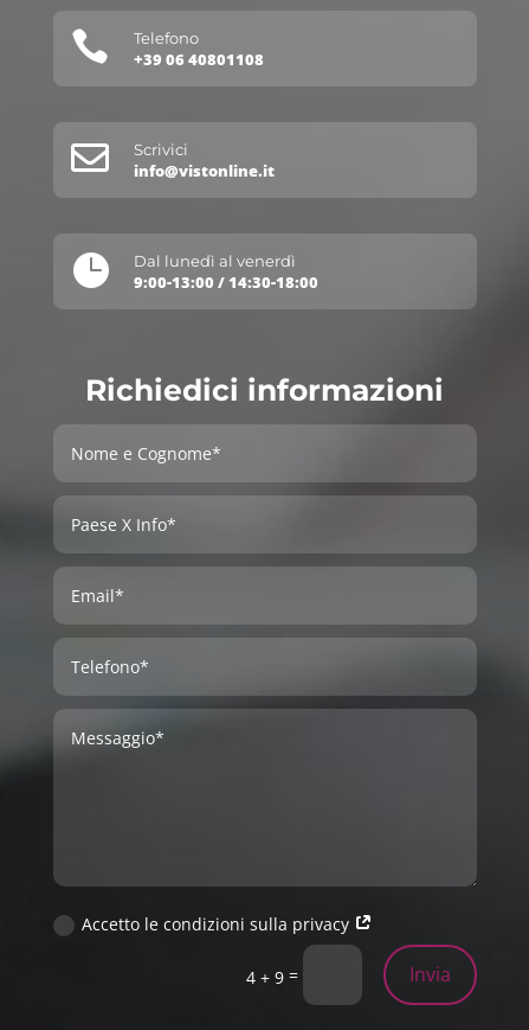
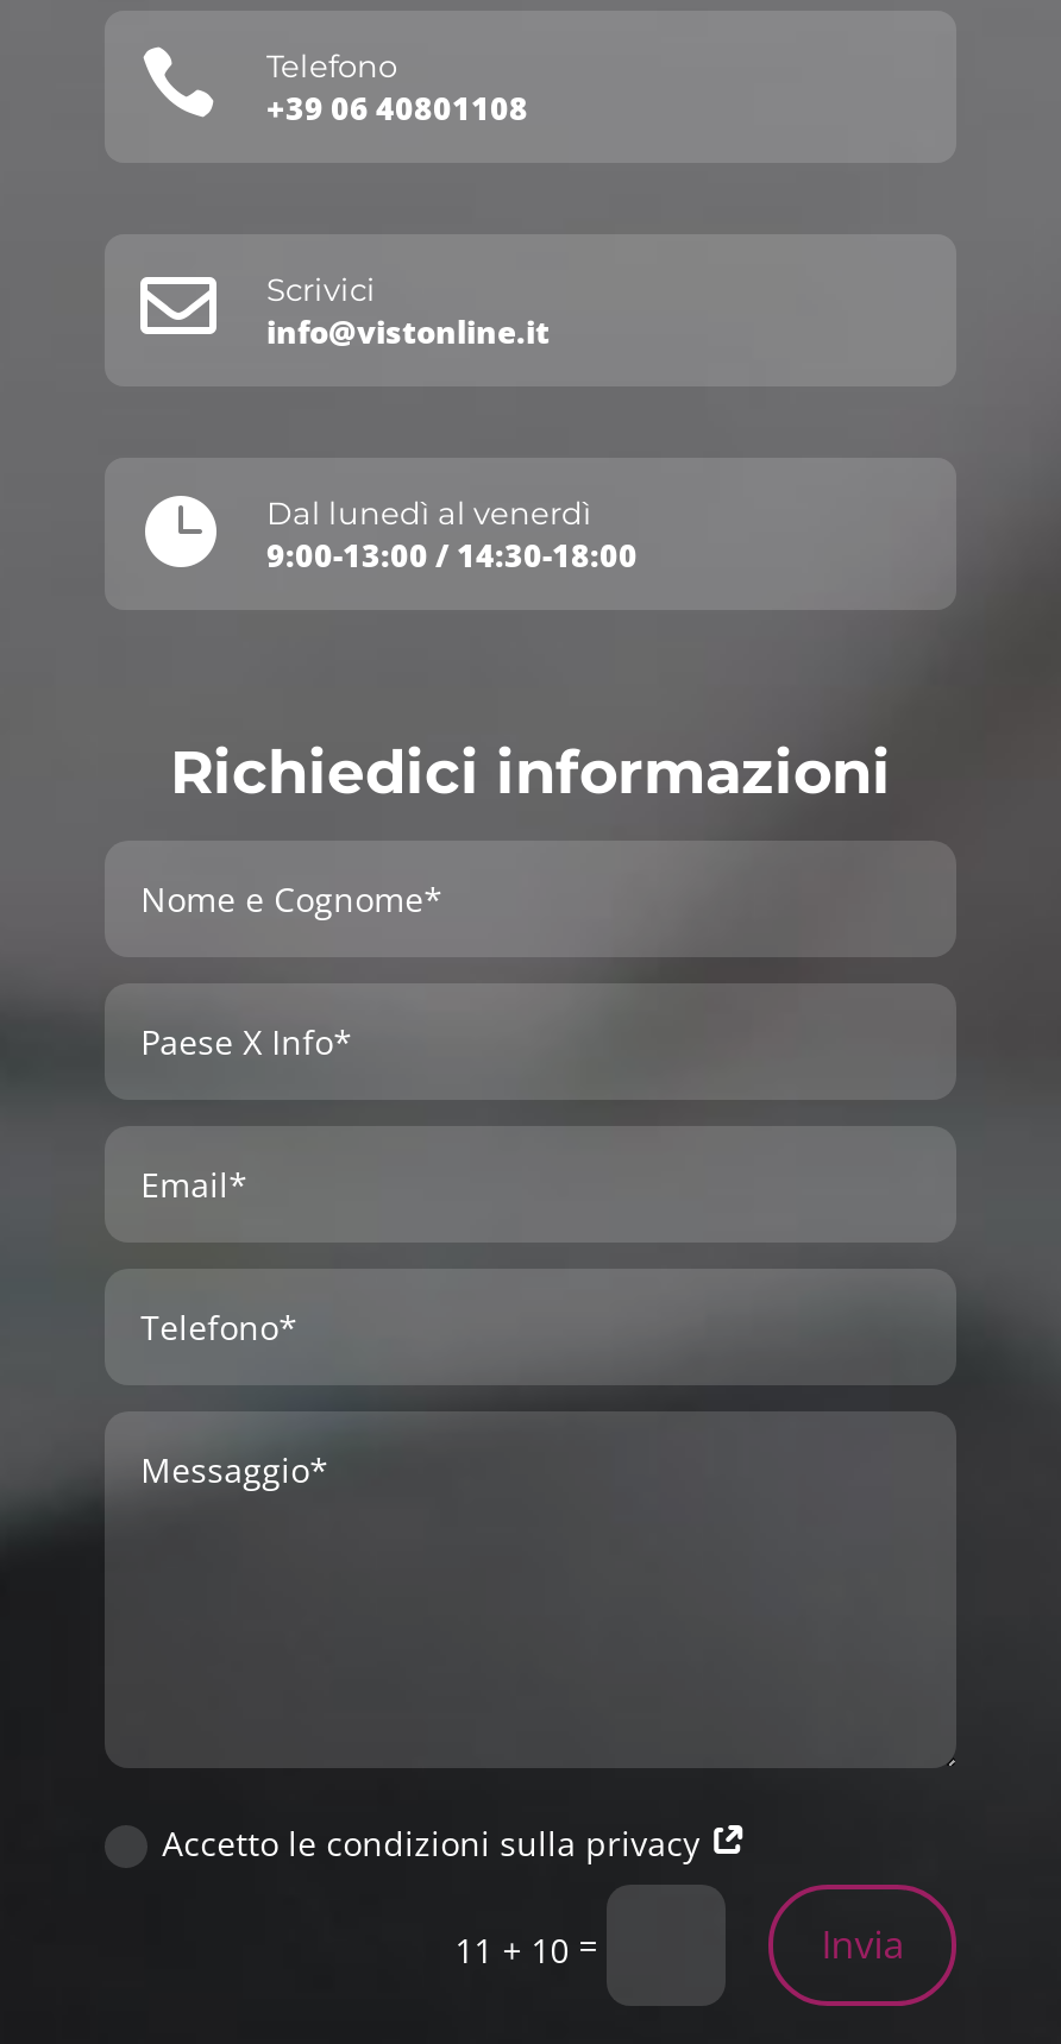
- 4 + 9 =
+ 11 + 10 =
